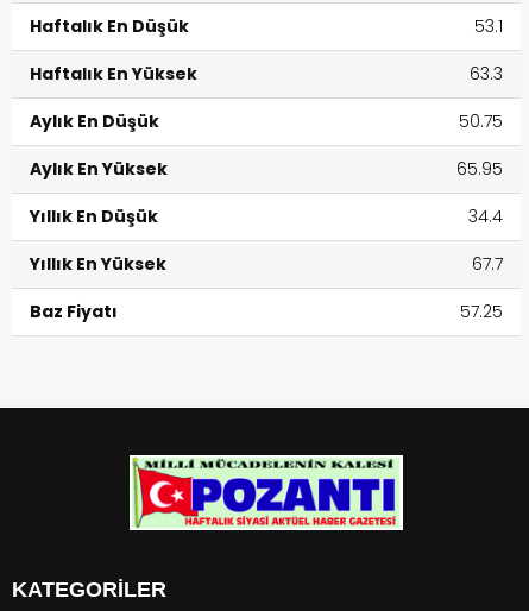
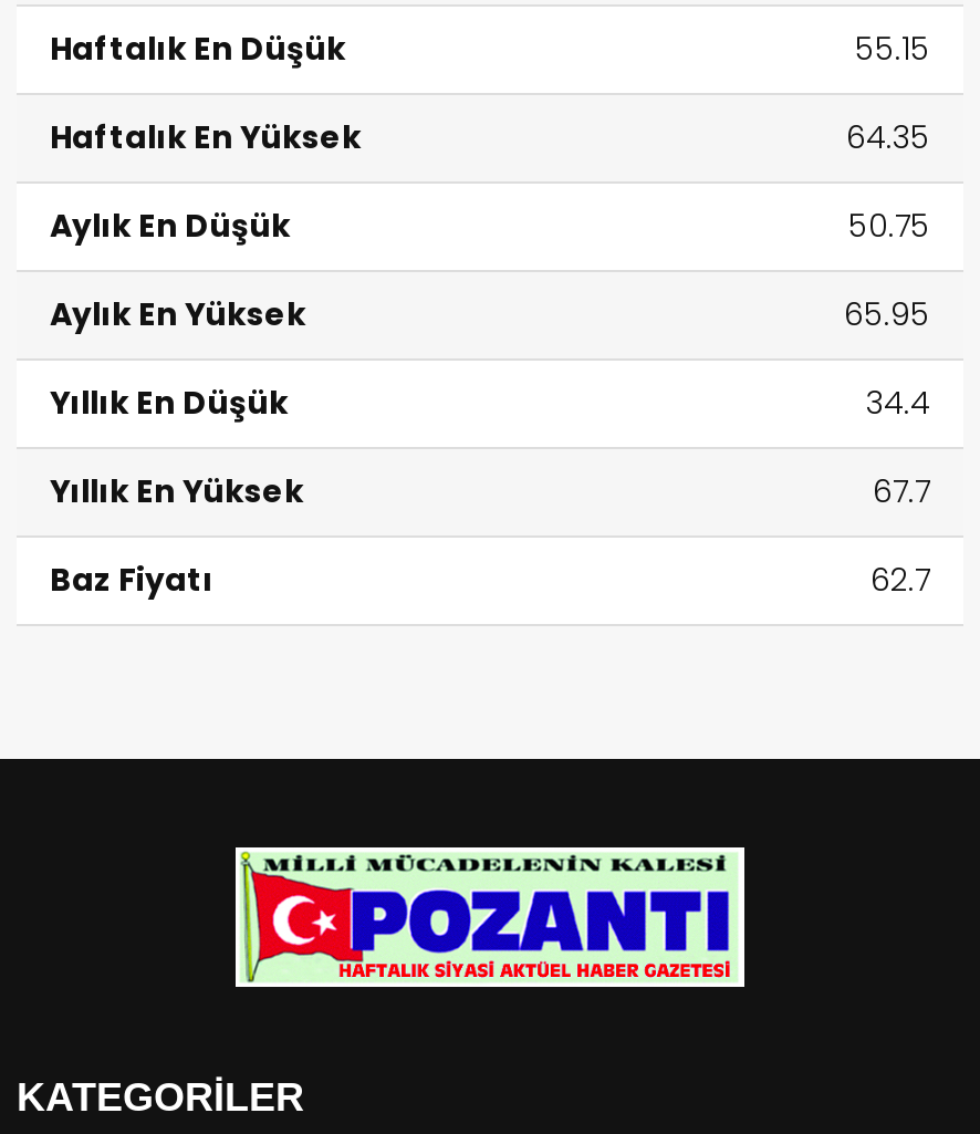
- 53.1
+ 55.15

- 63.3
+ 64.35

- 57.25
+ 62.7
